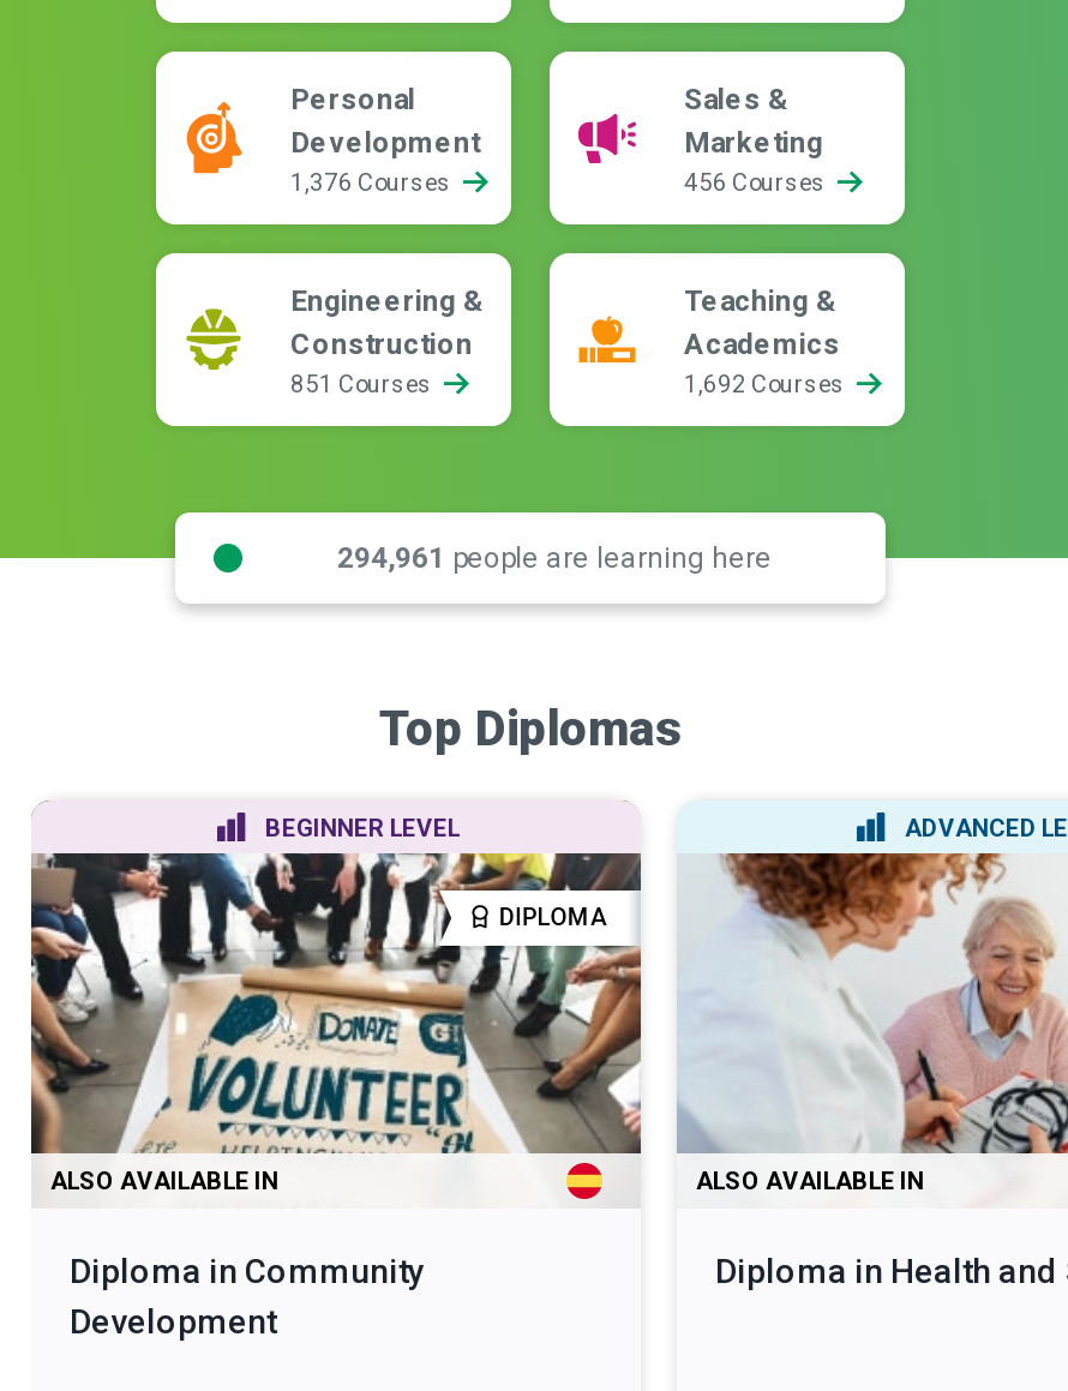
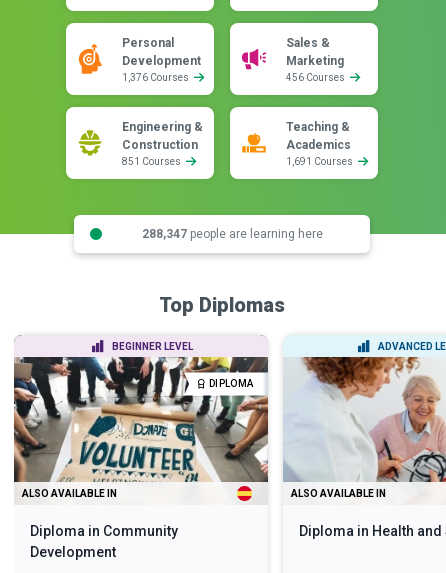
- 1,692 Courses
+ 1,691 Courses

- 294,961 people are learning here
+ 288,347 people are learning here
